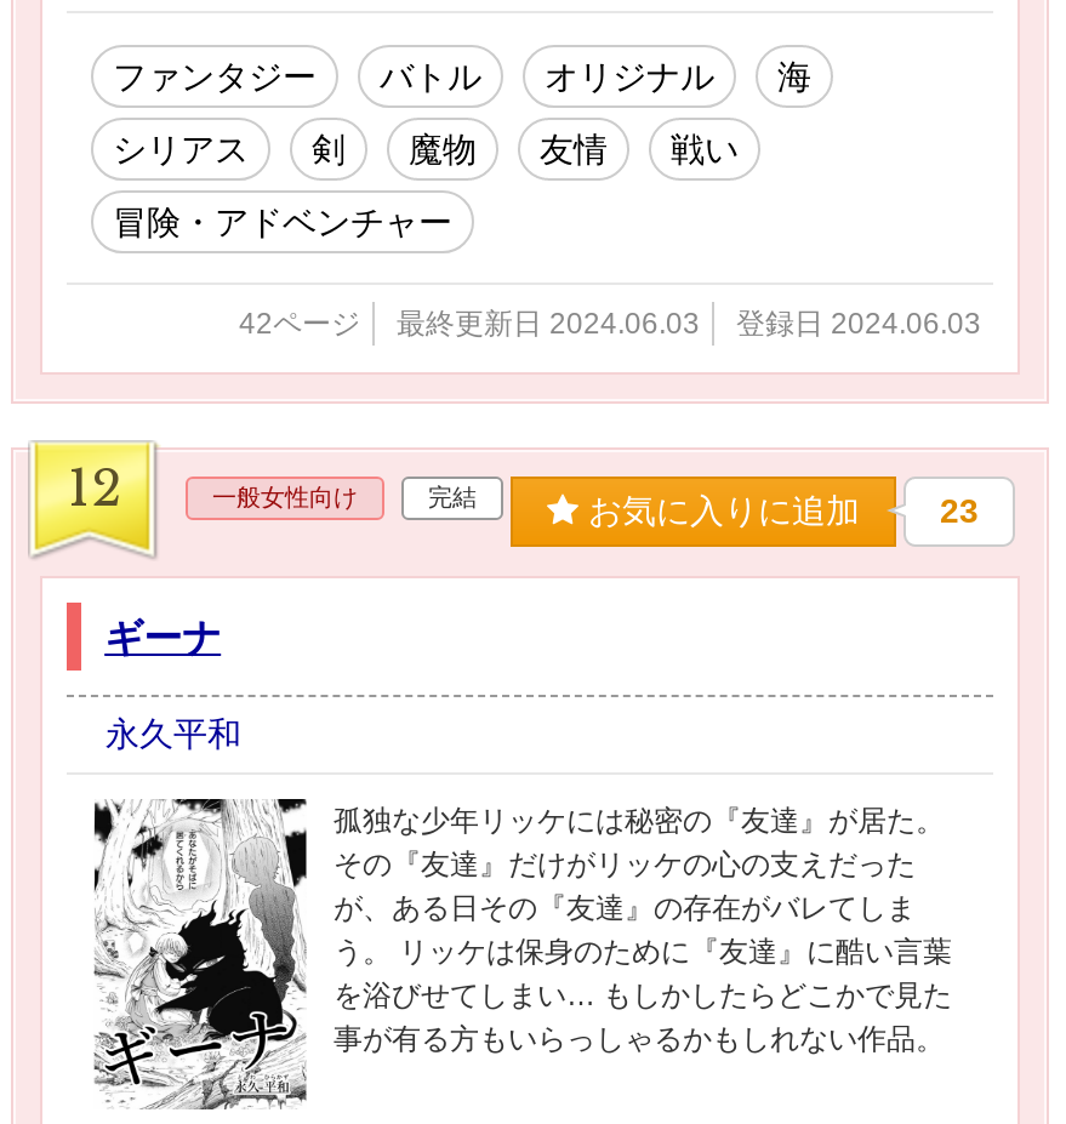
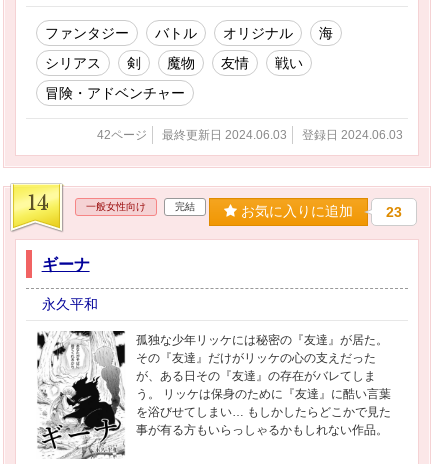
- 12
+ 14
